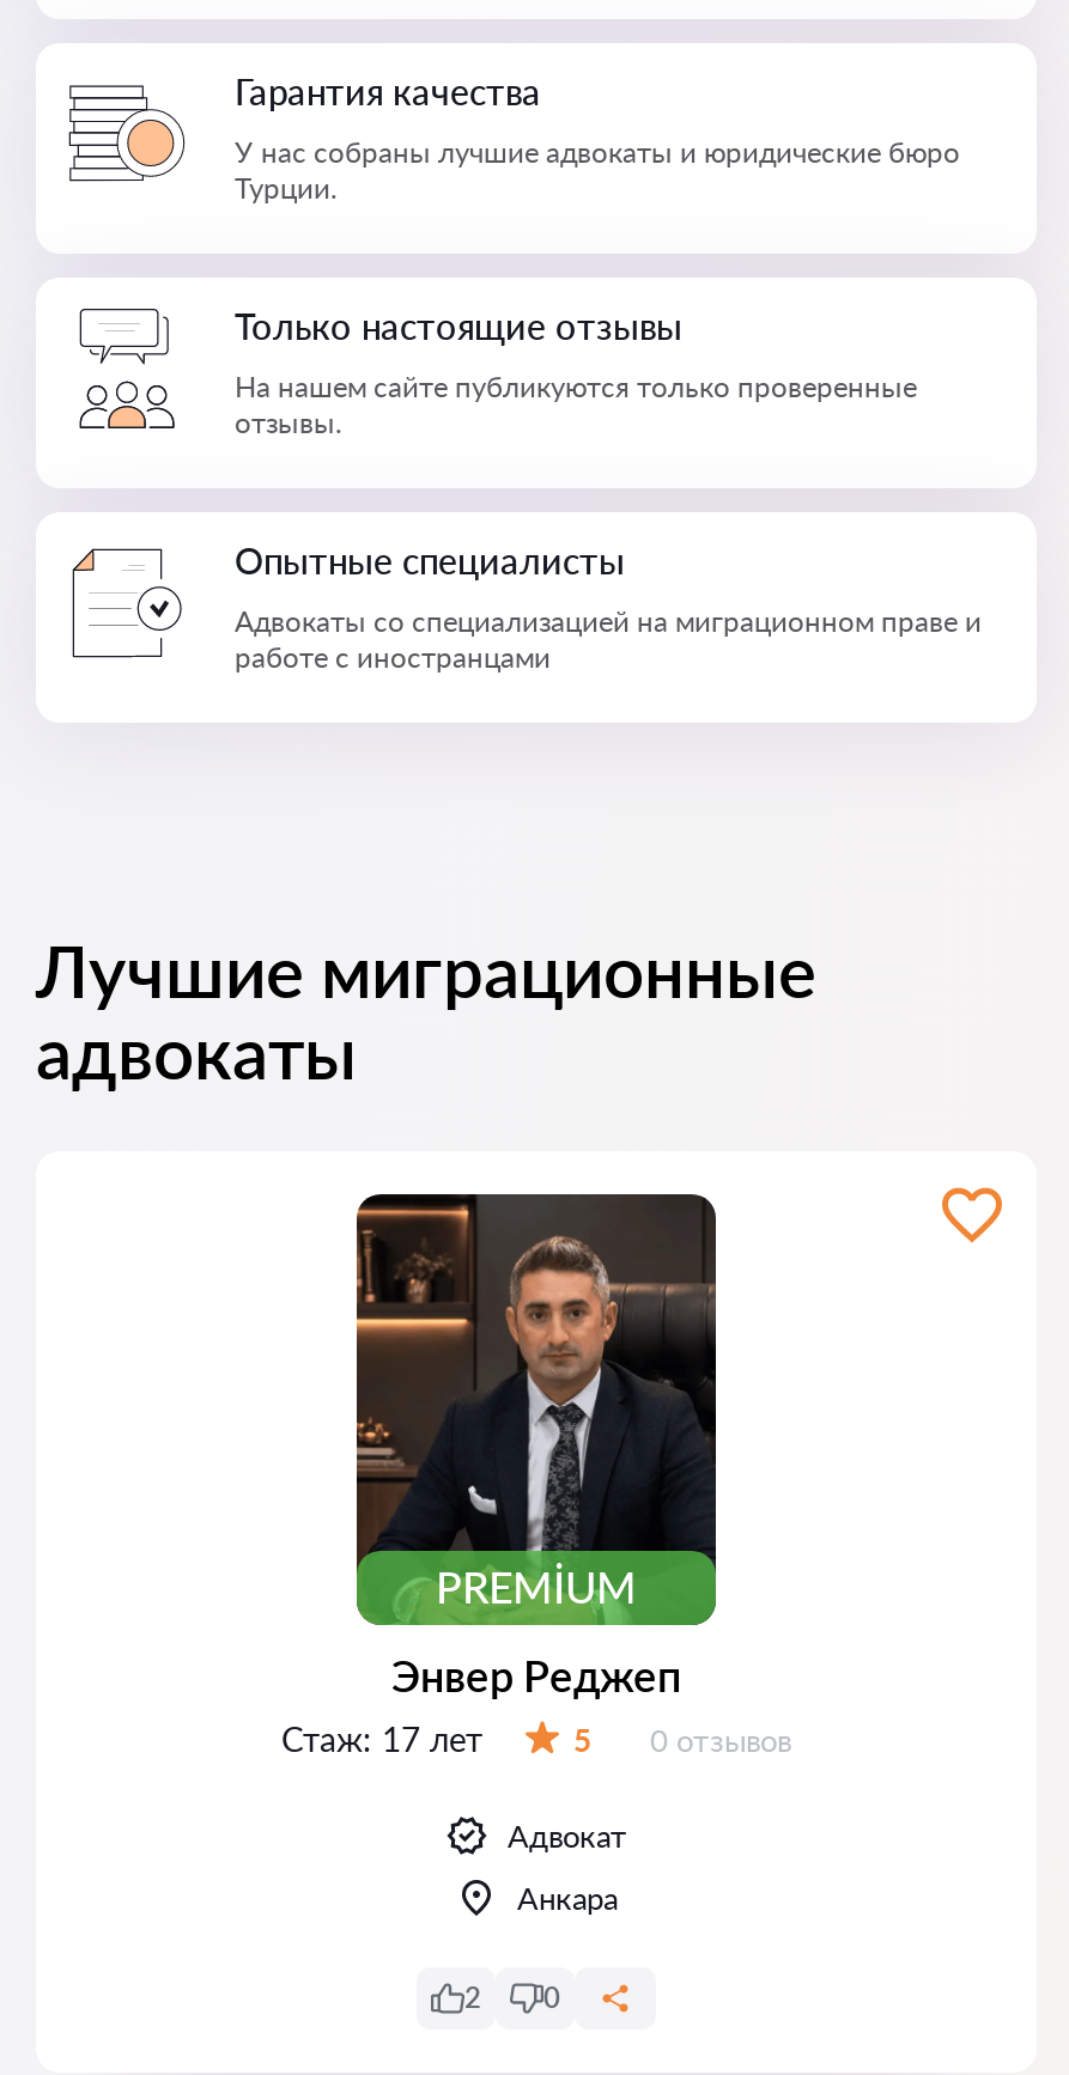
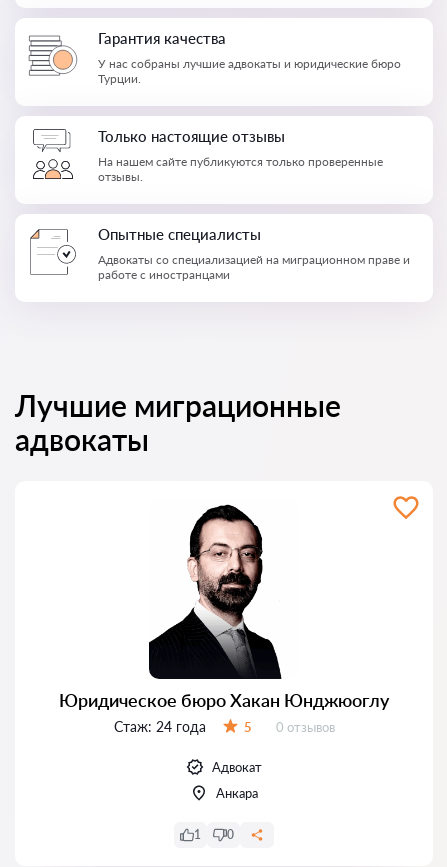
- [image]
- PREMIUM
- Энвер Реджеп
- Стаж: 17 лет
+ [image]
+ Юридическое бюро Хакан Юнджюоглу
+ Стаж: 24 года

- 2
+ 1
